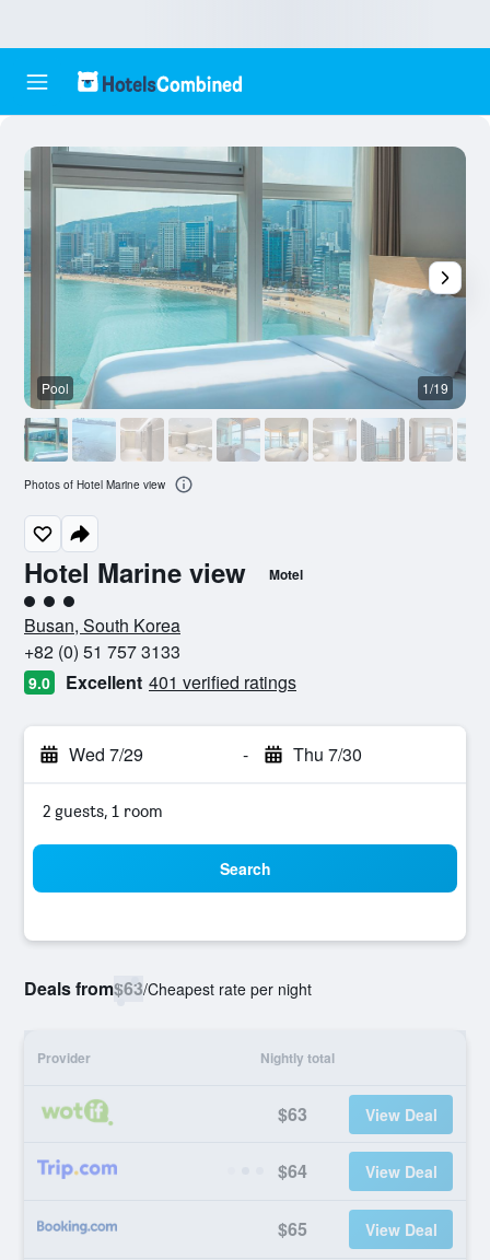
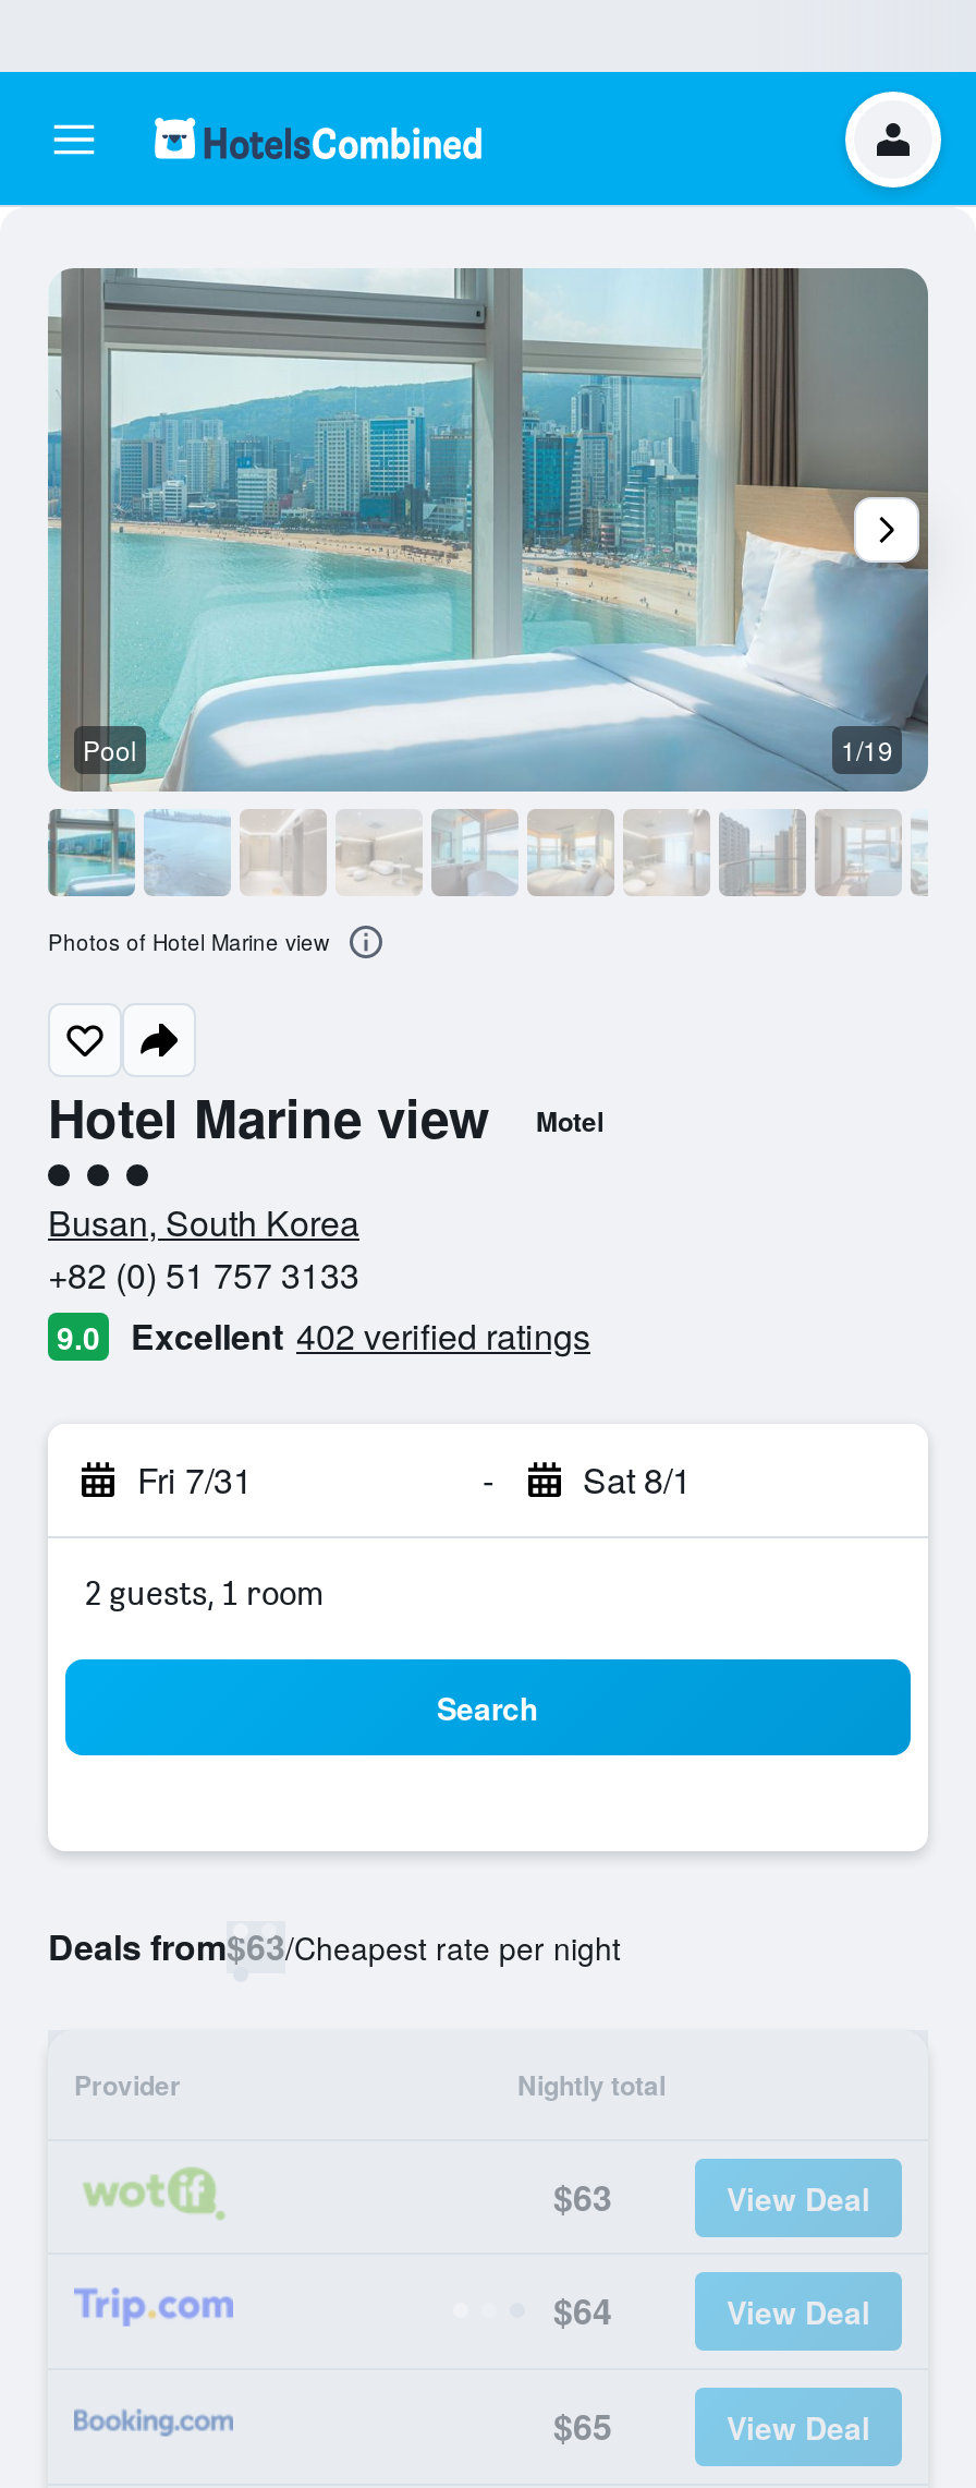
+ [image]

- Excellent 401 verified ratings
+ Excellent 402 verified ratings

- Wed 7/29
+ Fri 7/31

- Thu 7/30
+ Sat 8/1
